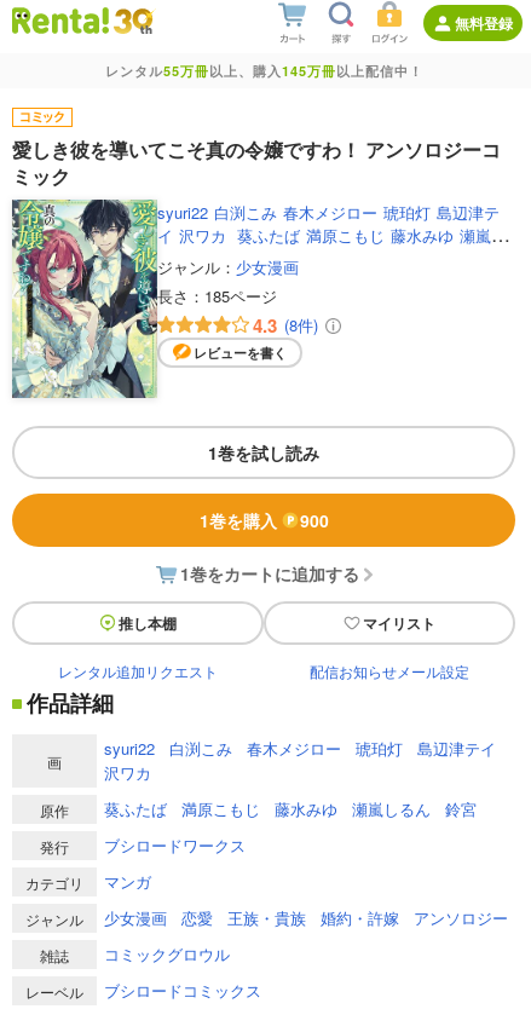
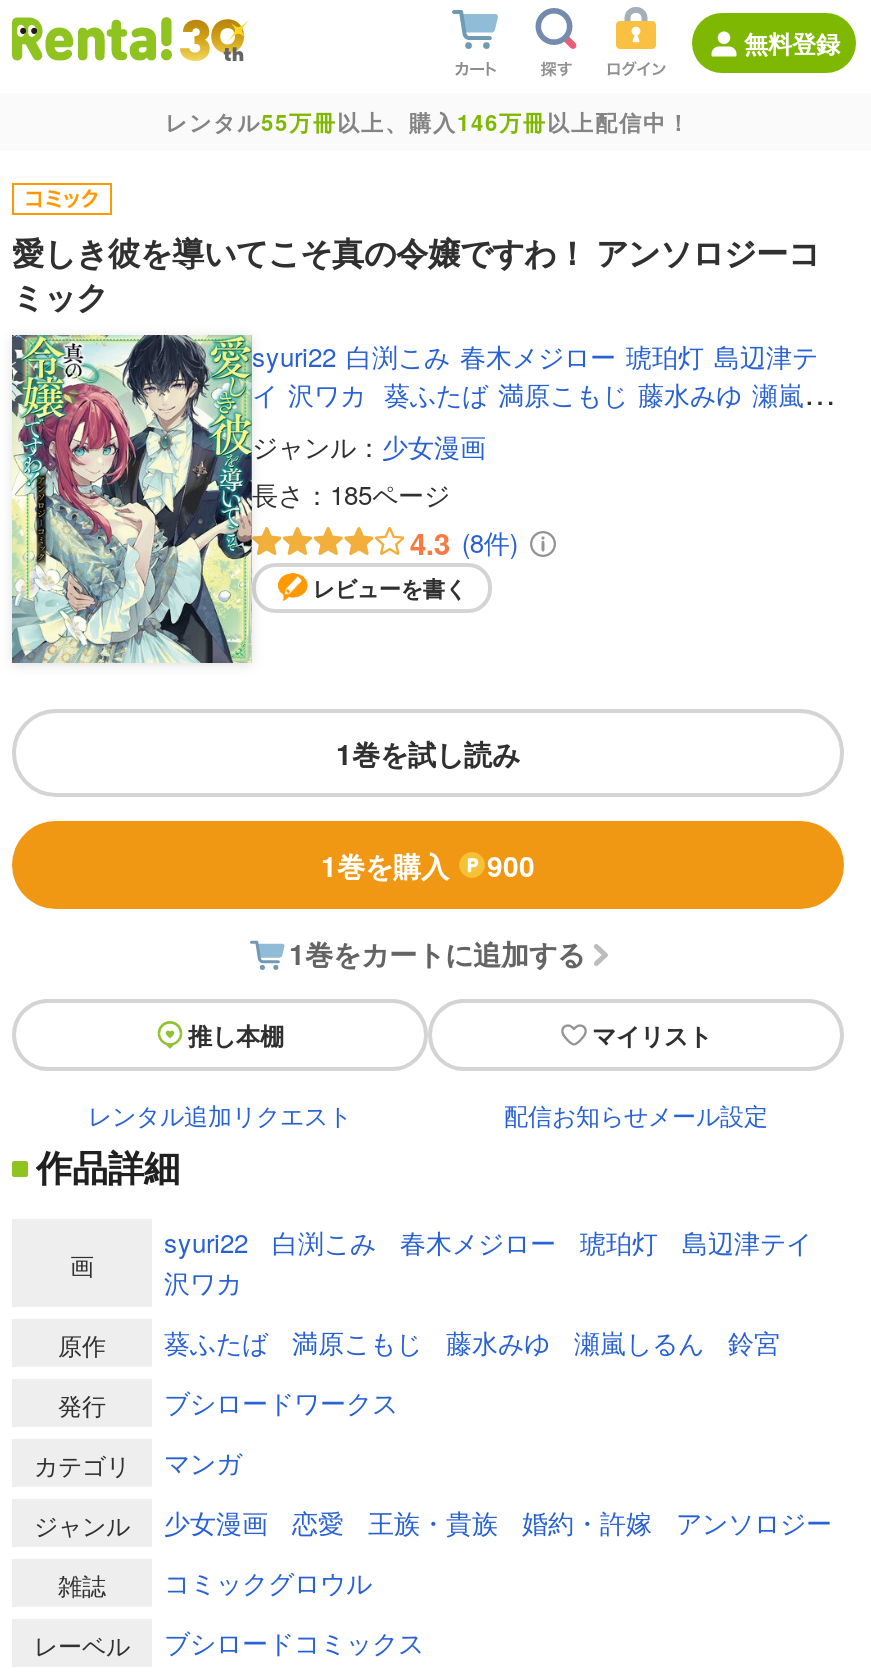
- レンタル55万冊以上、購入145万冊以上配信中！
+ レンタル55万冊以上、購入146万冊以上配信中！
